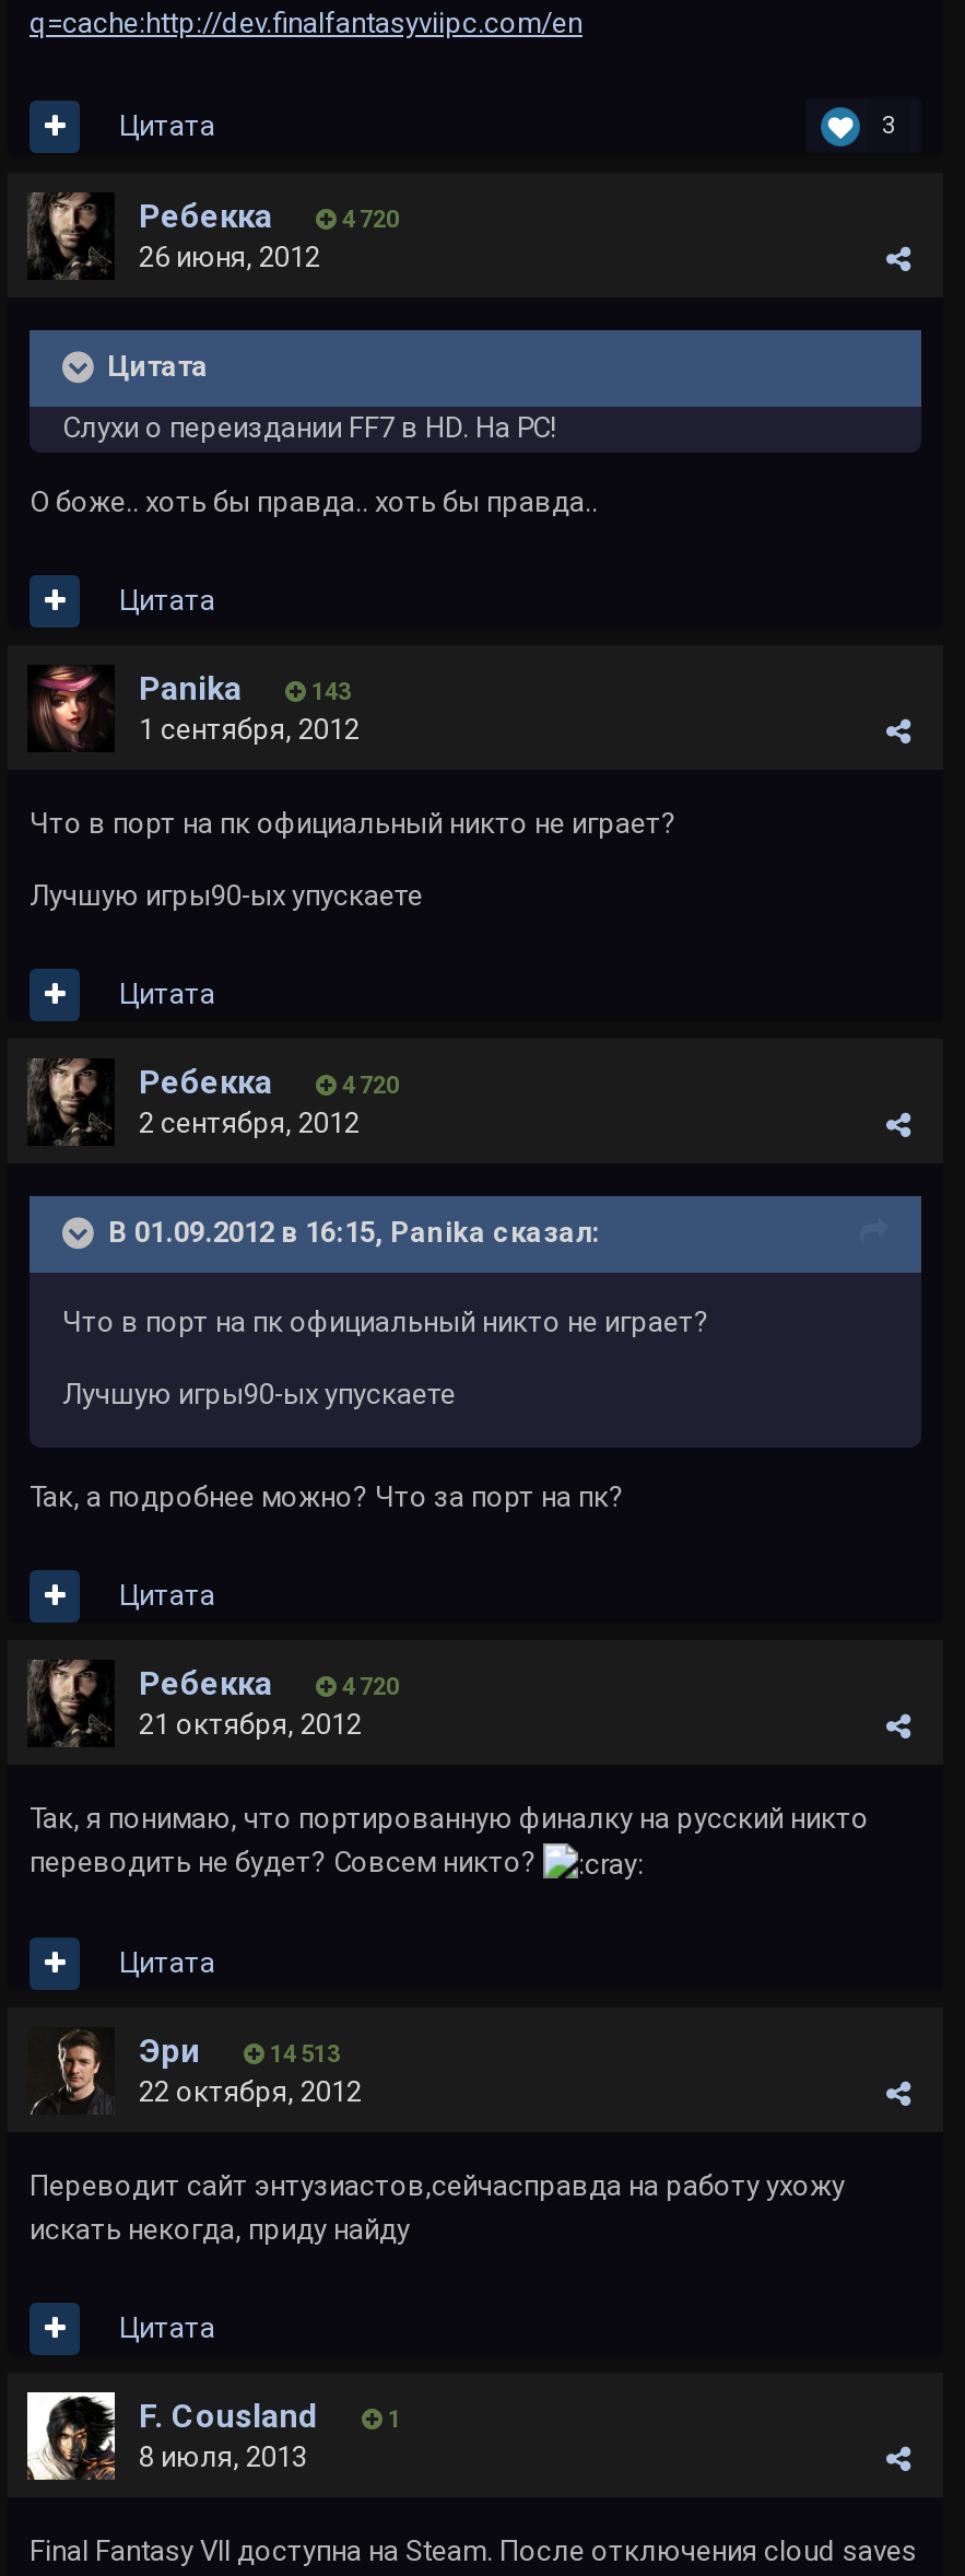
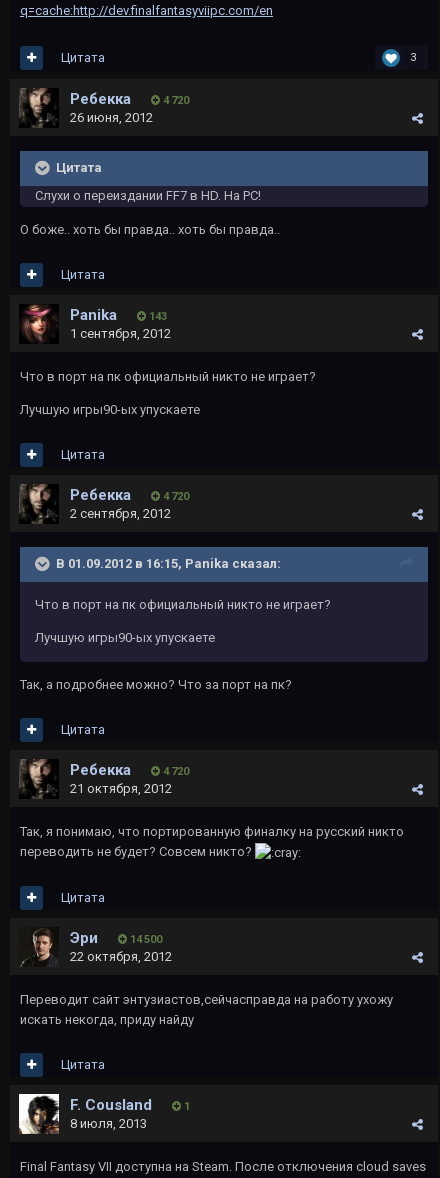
- 14 513
+ 14 500
